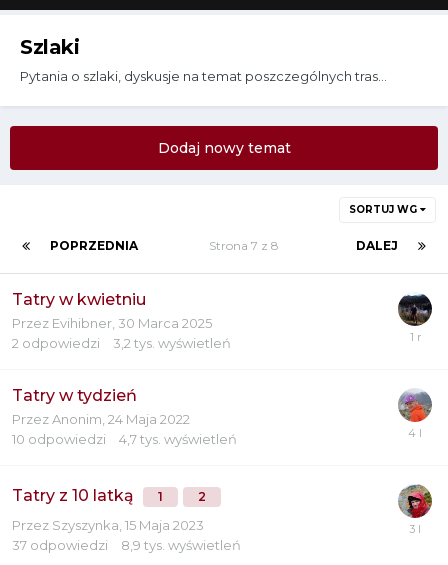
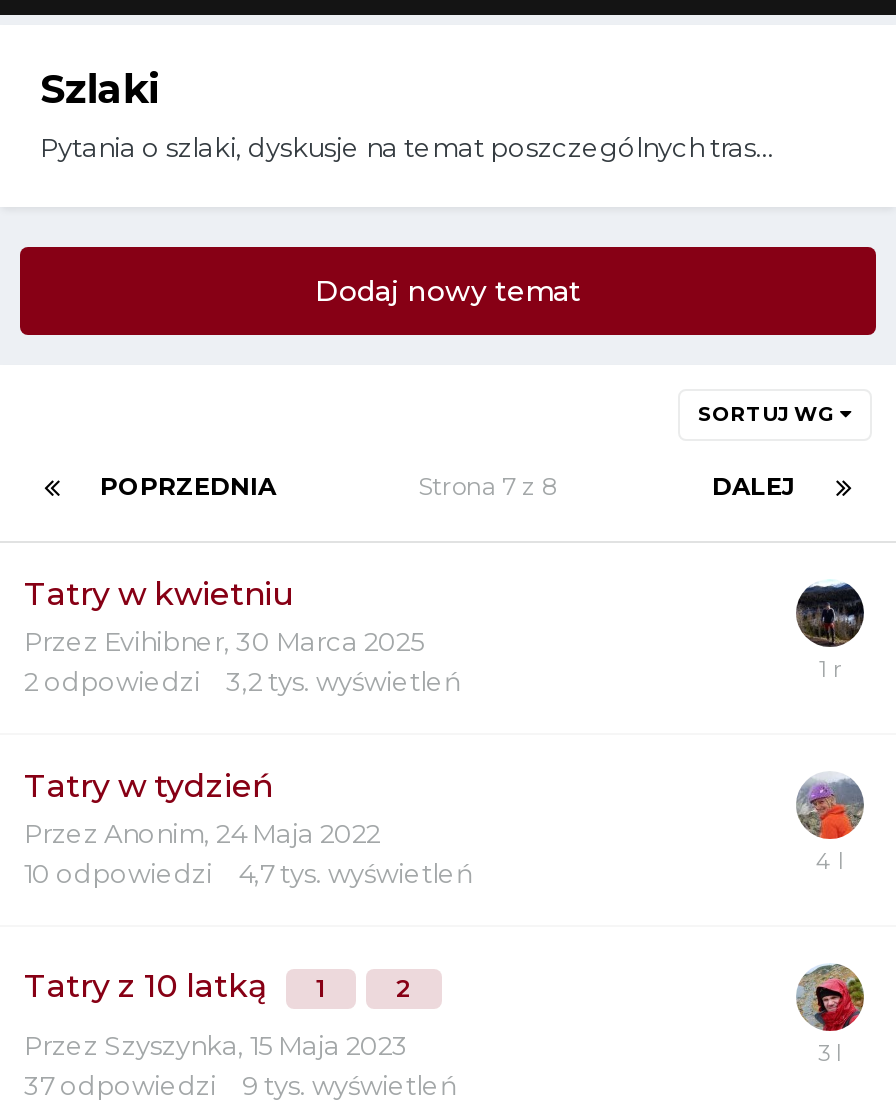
- 8,9 tys. wyświetleń
+ 9 tys. wyświetleń
